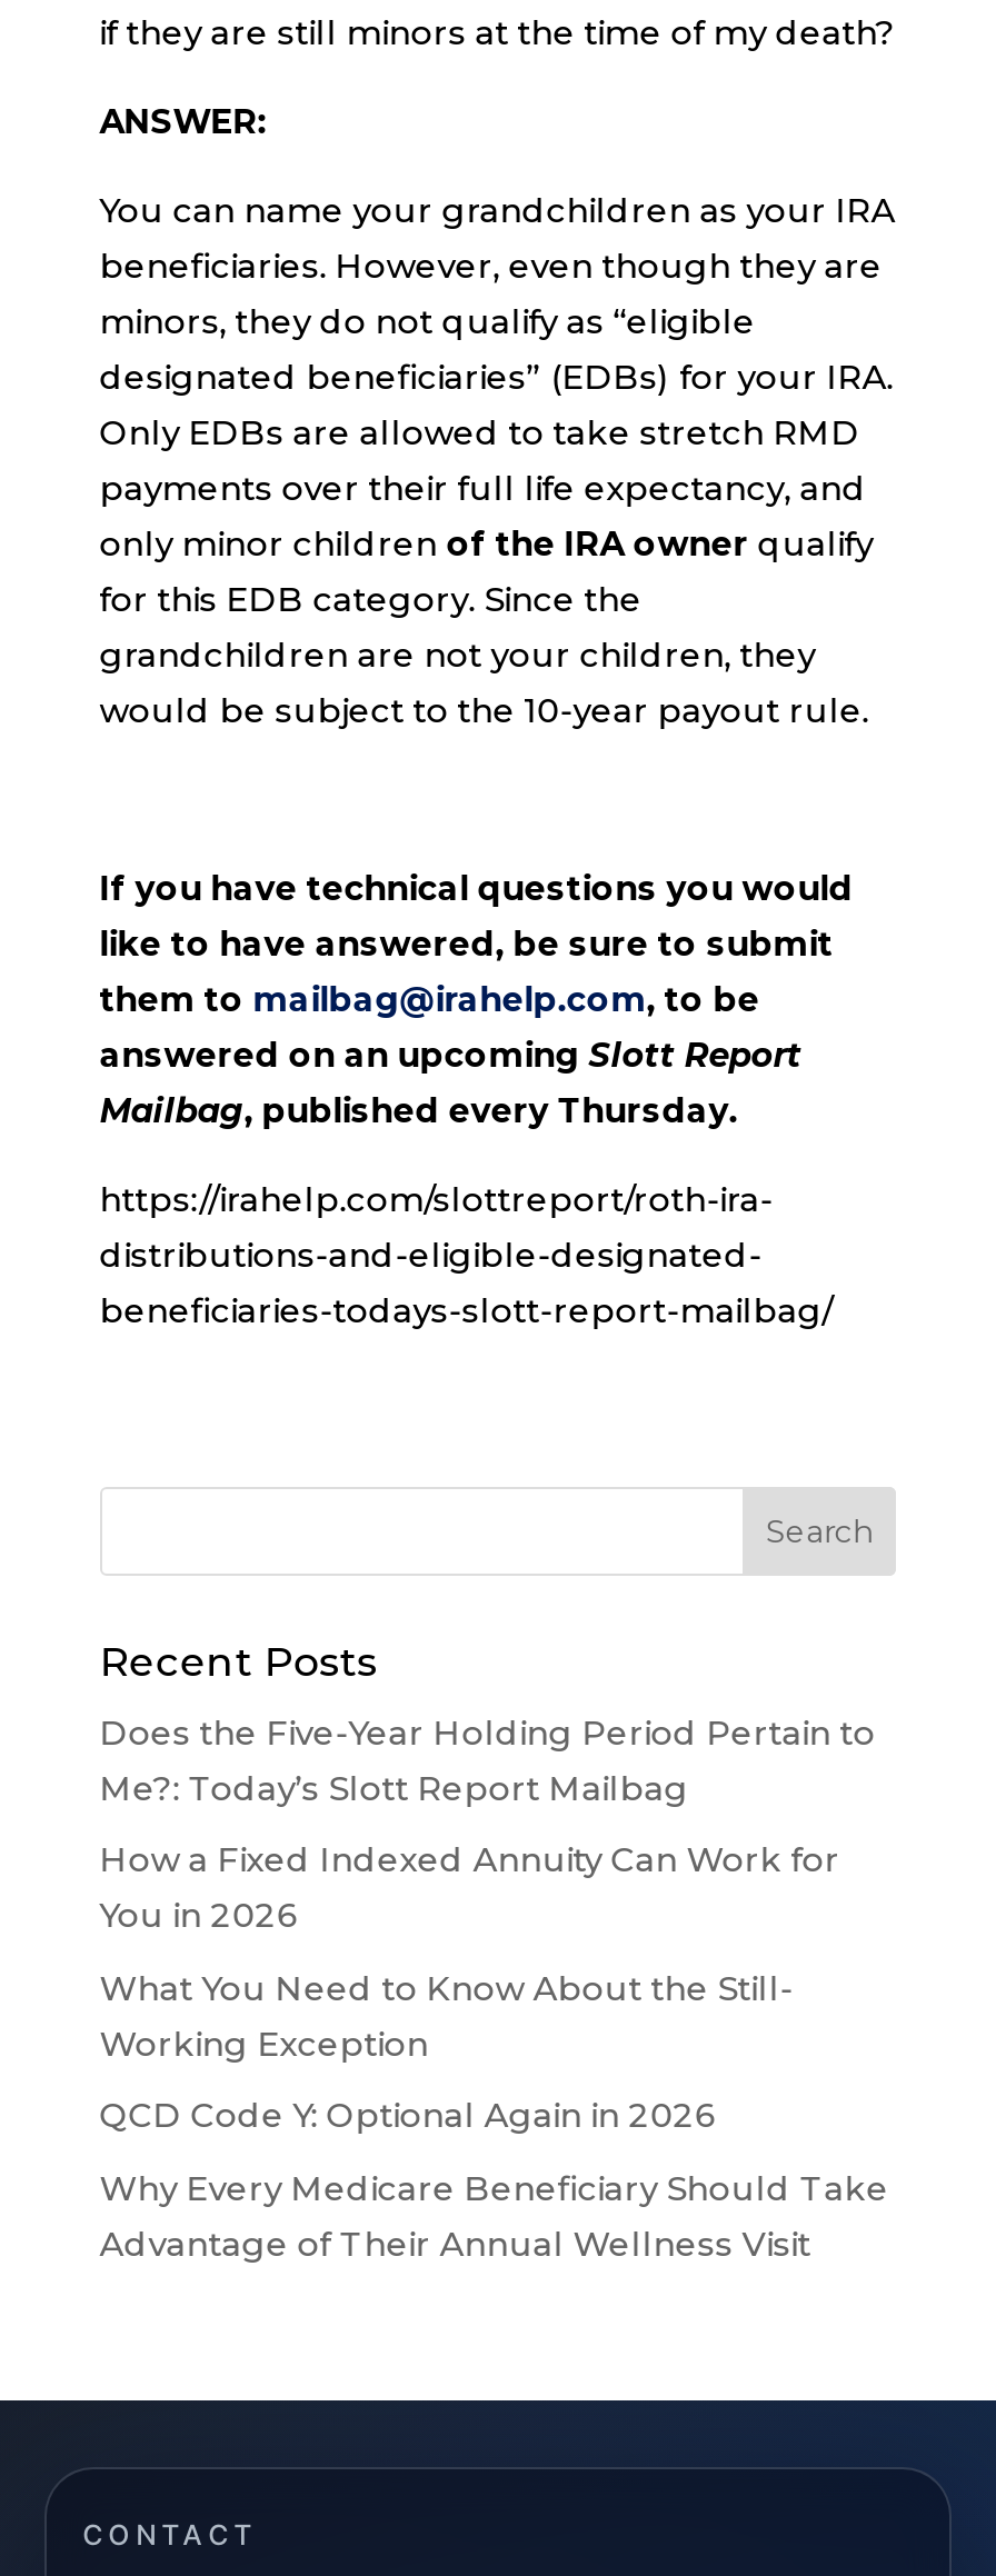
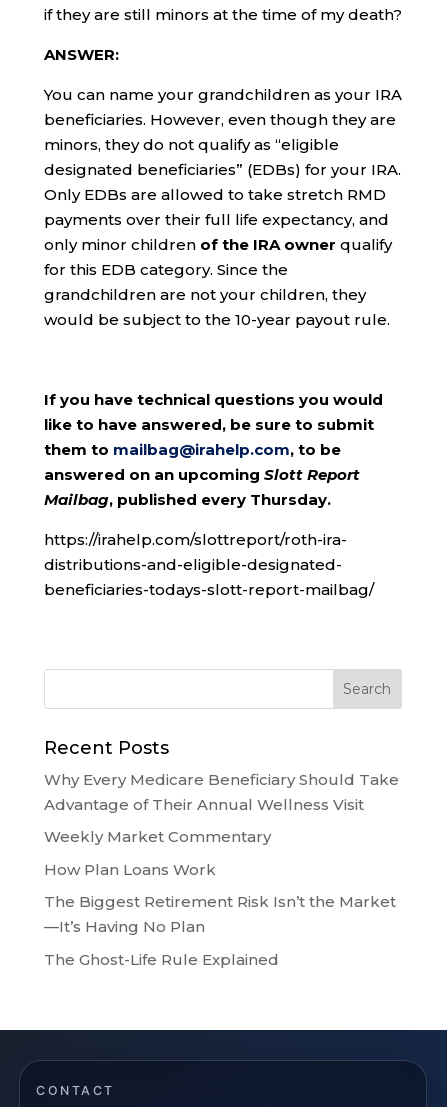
- Does the Five-Year Holding Period Pertain to
- Me?: Today’s Slott Report Mailbag
- How a Fixed Indexed Annuity Can Work for
- You in 2026
- What You Need to Know About the Still-
- Working Exception
- QCD Code Y: Optional Again in 2026

moved up: Why Every Medicare Beneficiary Should Take | Advantage of Their Annual Wellness Visit

+ Weekly Market Commentary
+ How Plan Loans Work
+ The Biggest Retirement Risk Isn’t the Market
+ —It’s Having No Plan
+ The Ghost-Life Rule Explained
